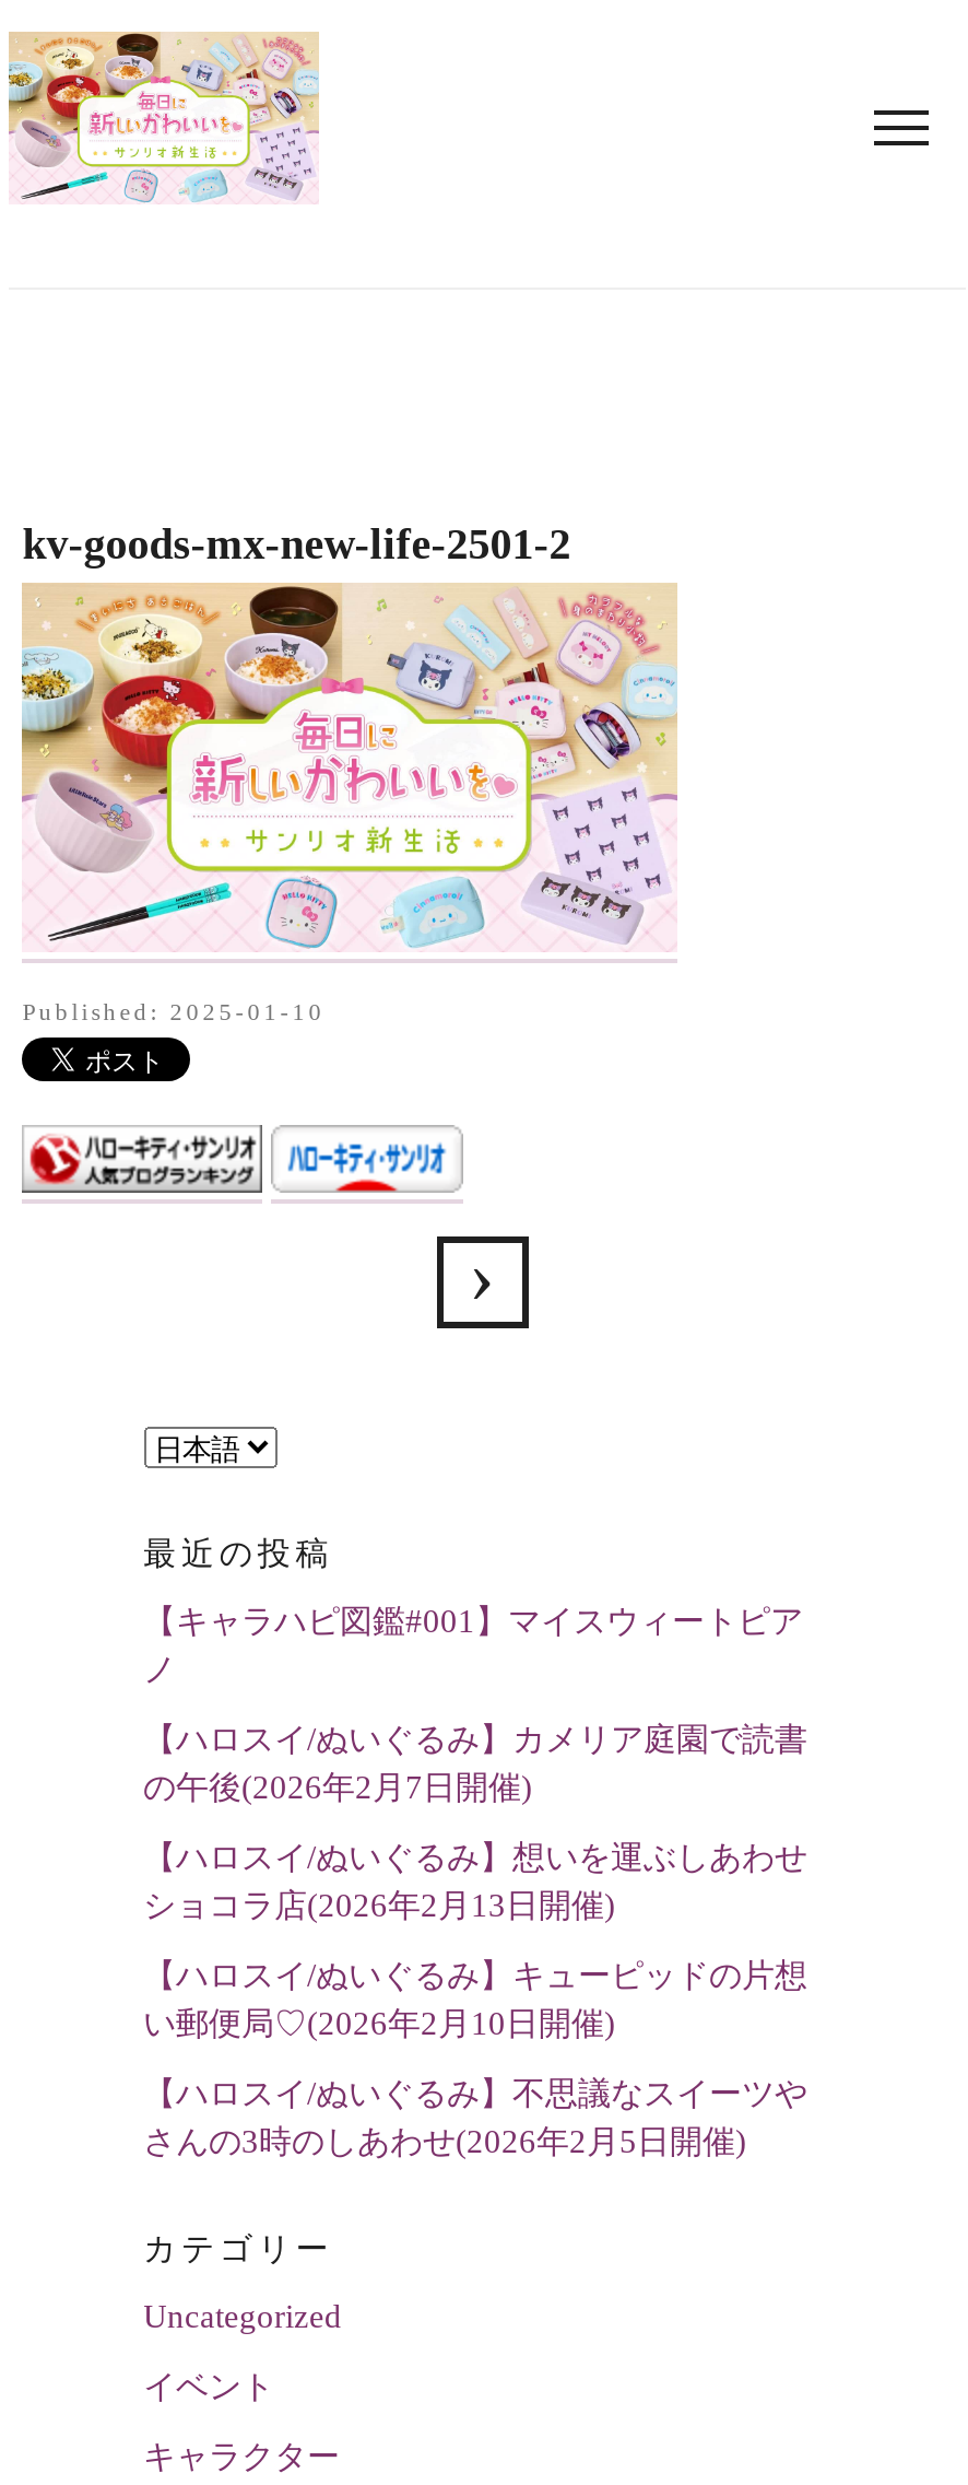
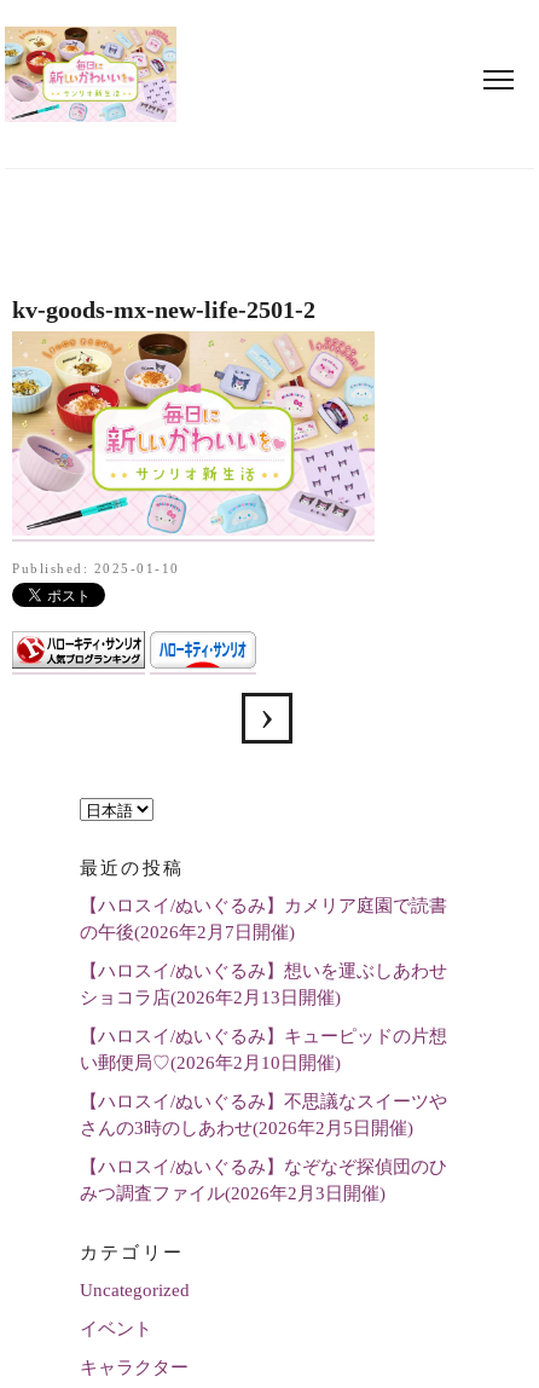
- 【キャラハピ図鑑#001】マイスウィートピア
- ノ

moved up: 【ハロスイ/ぬいぐるみ】カメリア庭園で読書 | の午後(2026年2月7日開催) | 【ハロスイ/ぬいぐるみ】想いを運ぶしあわせ | ショコラ店(2026年2月13日開催) | 【ハロスイ/ぬいぐるみ】キューピッドの片想 | 【ハロスイ/ぬいぐるみ】不思議なスイーツや | さんの3時のしあわせ(2026年2月5日開催)

+ 【ハロスイ/ぬいぐるみ】なぞなぞ探偵団のひ
+ みつ調査ファイル(2026年2月3日開催)
